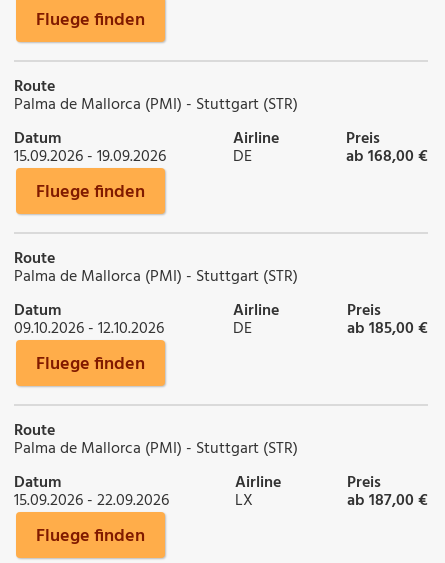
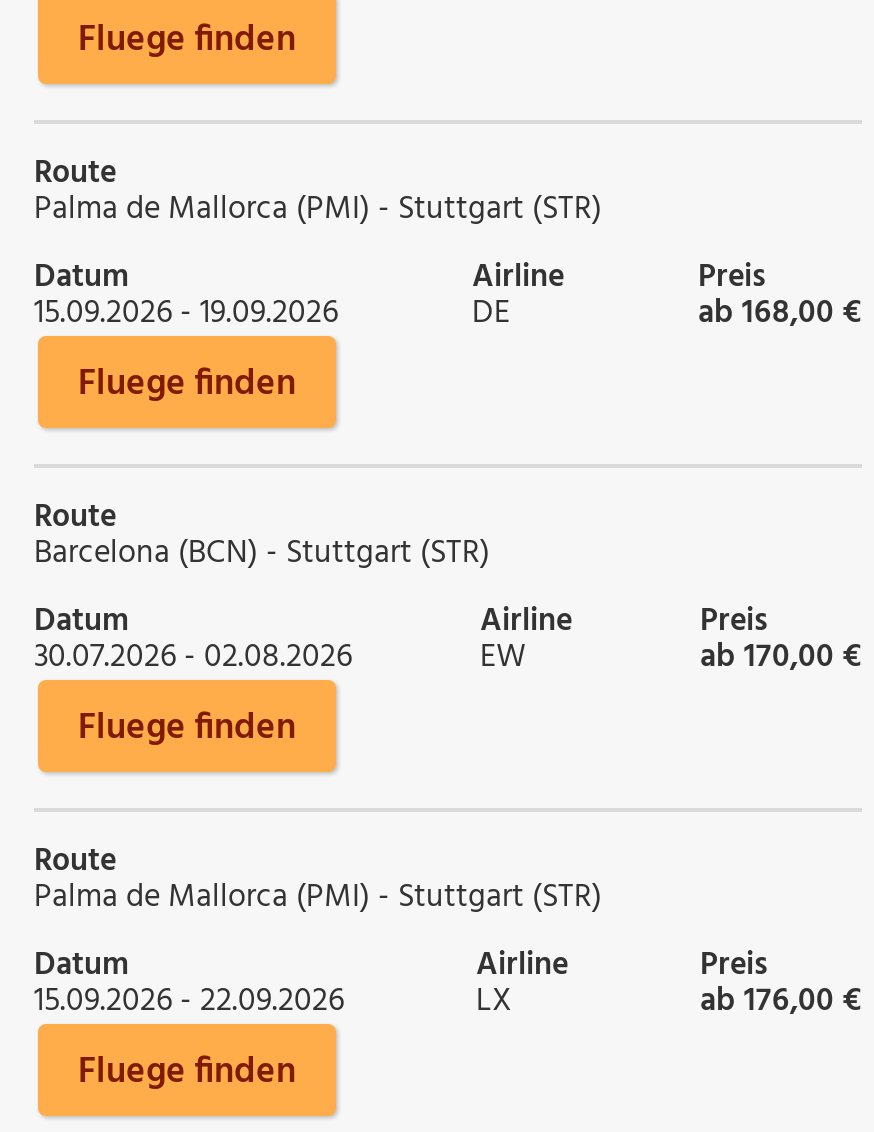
- Palma de Mallorca (PMI) - Stuttgart (STR)
+ Barcelona (BCN) - Stuttgart (STR)

- 09.10.2026 - 12.10.2026
+ 30.07.2026 - 02.08.2026

- DE
+ EW

- ab 185,00 €
+ ab 170,00 €

- ab 187,00 €
+ ab 176,00 €
